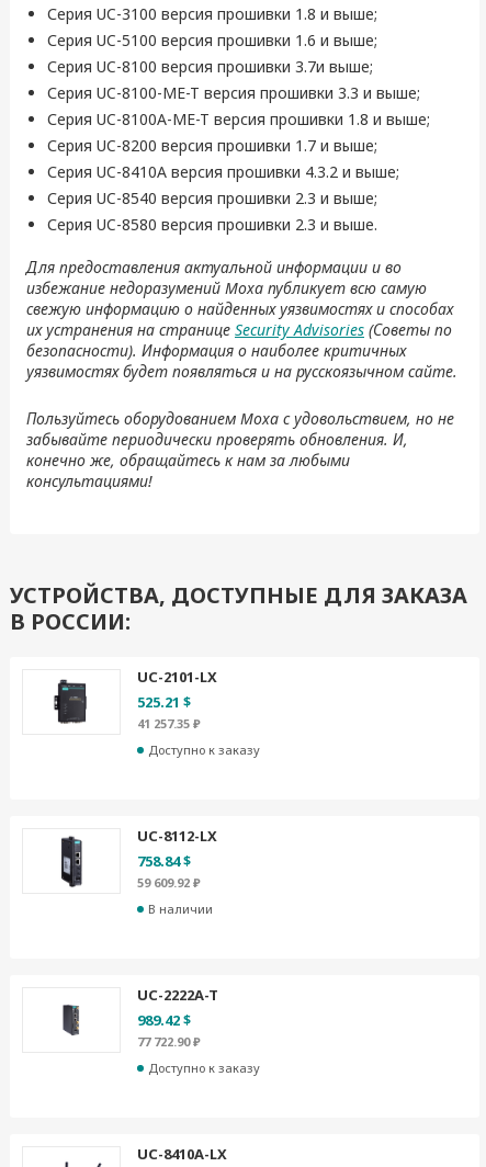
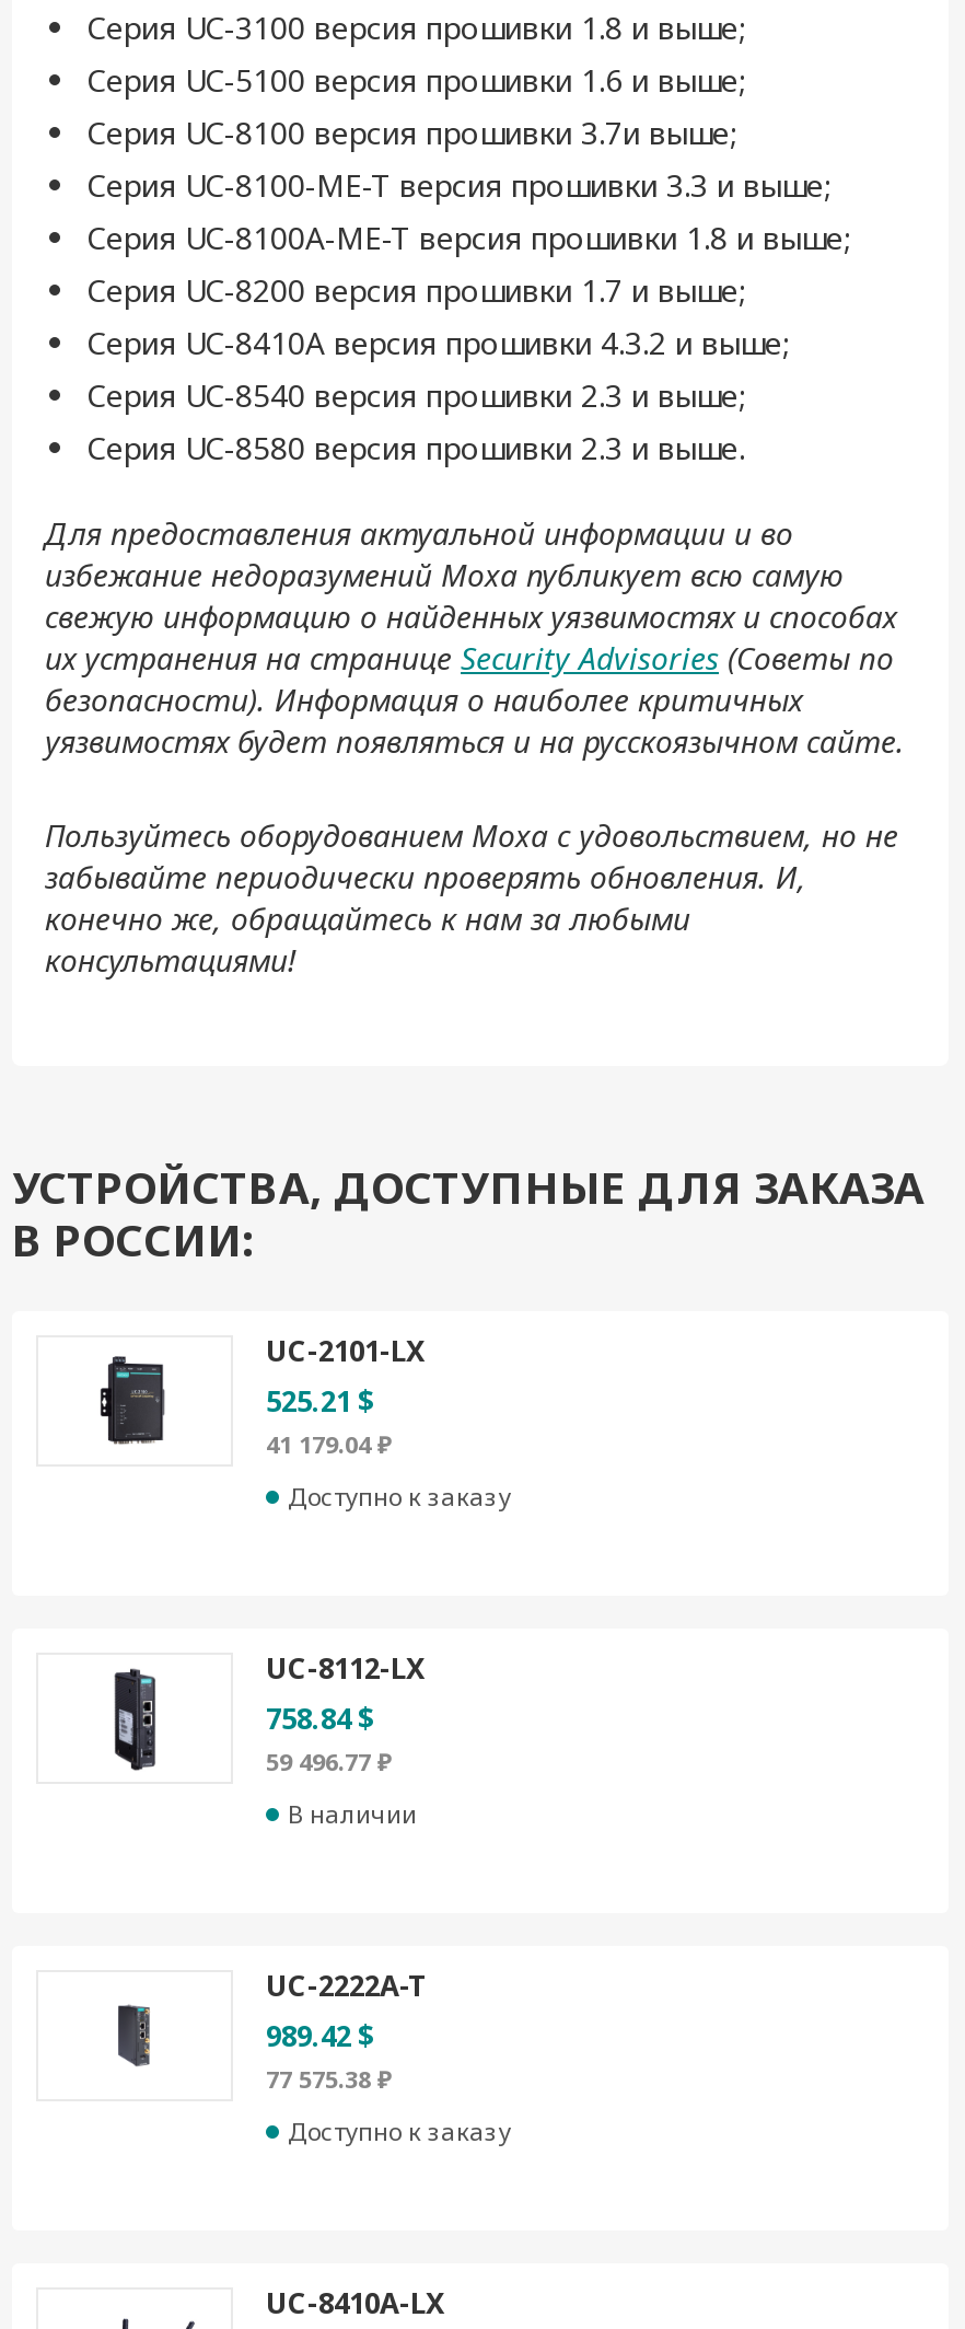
- 41 257.35 ₽
+ 41 179.04 ₽

- 59 609.92 ₽
+ 59 496.77 ₽

- 77 722.90 ₽
+ 77 575.38 ₽
